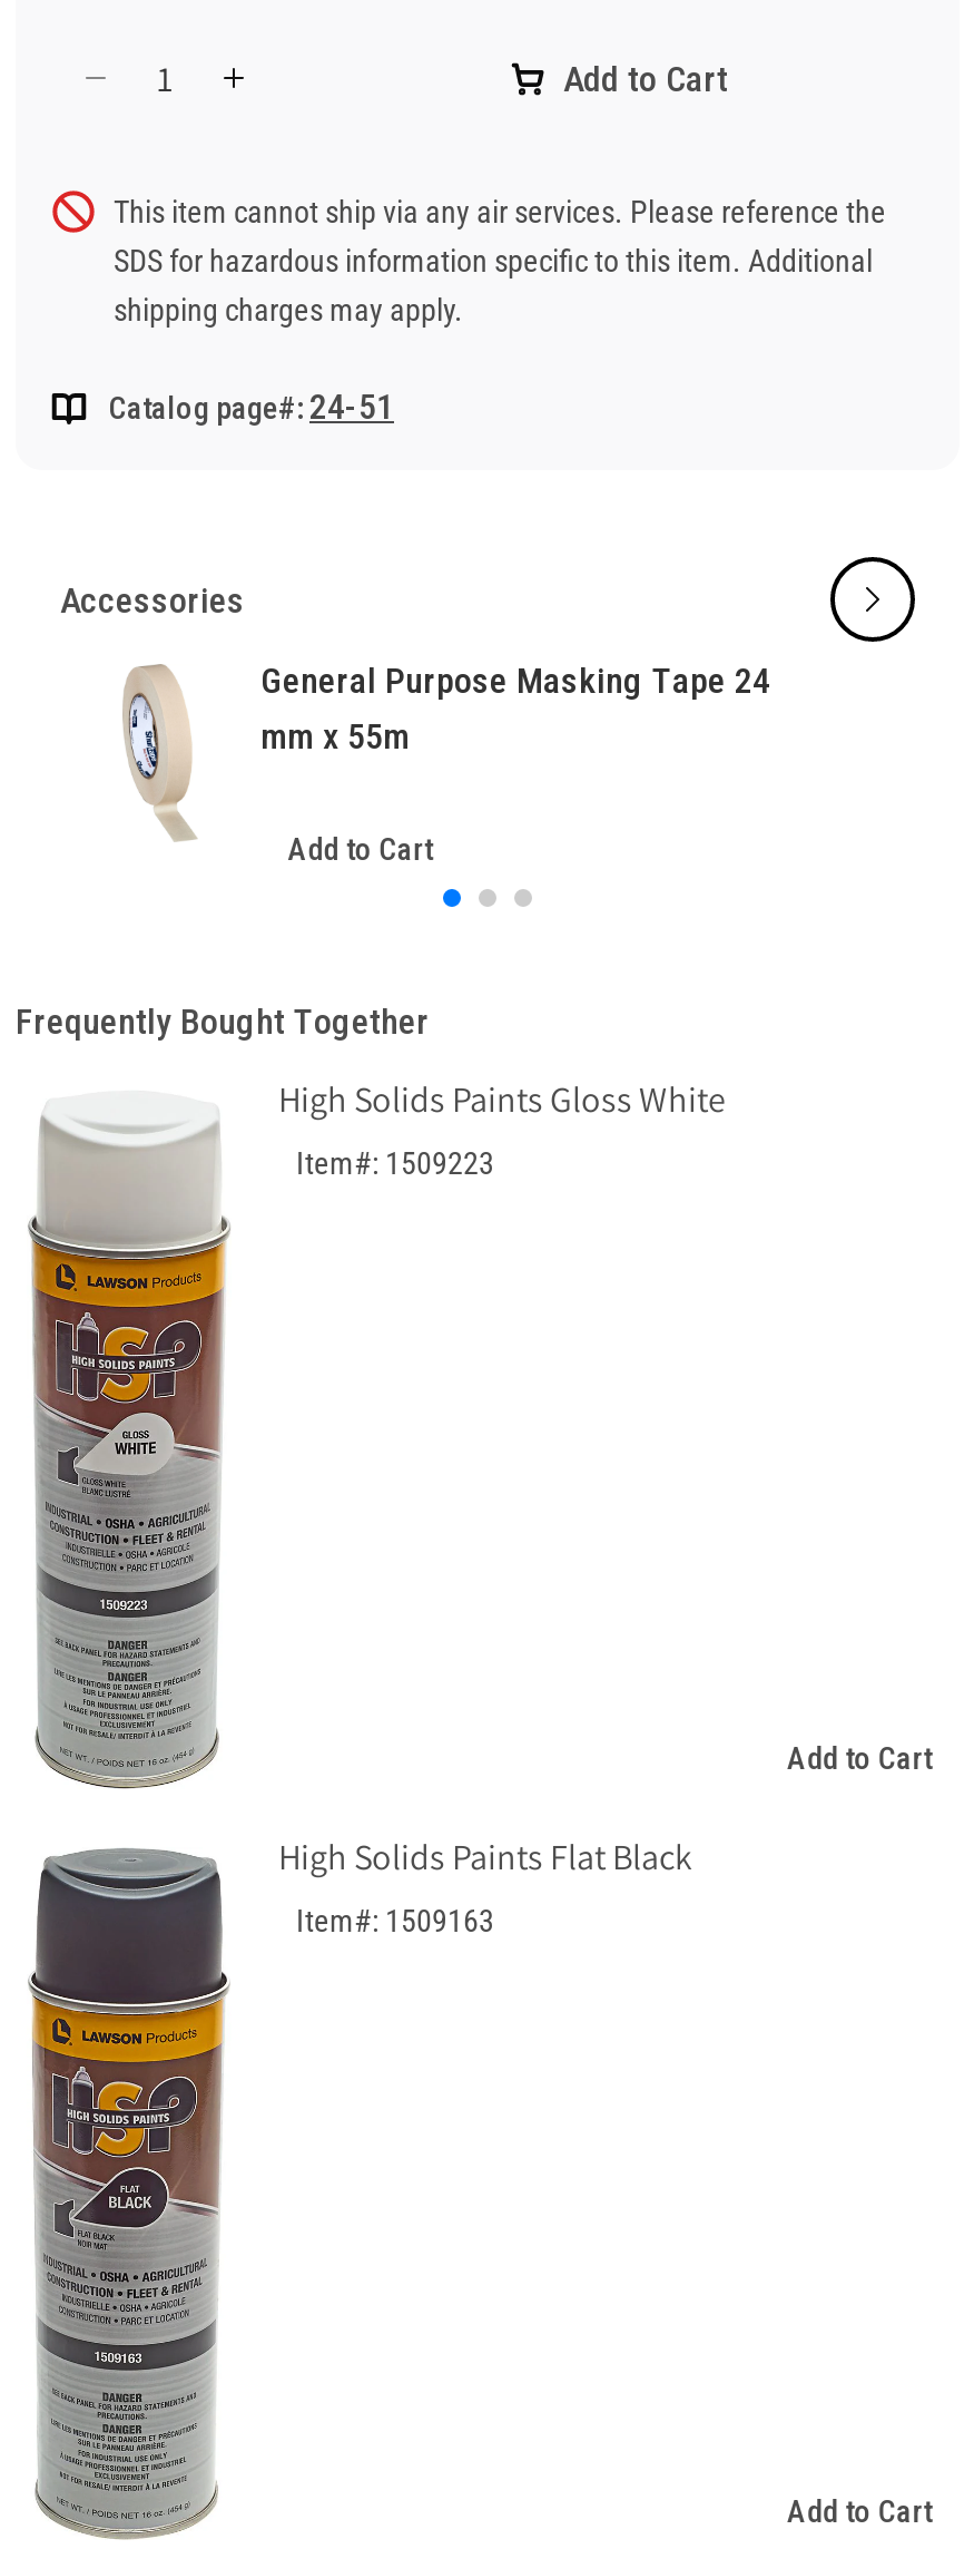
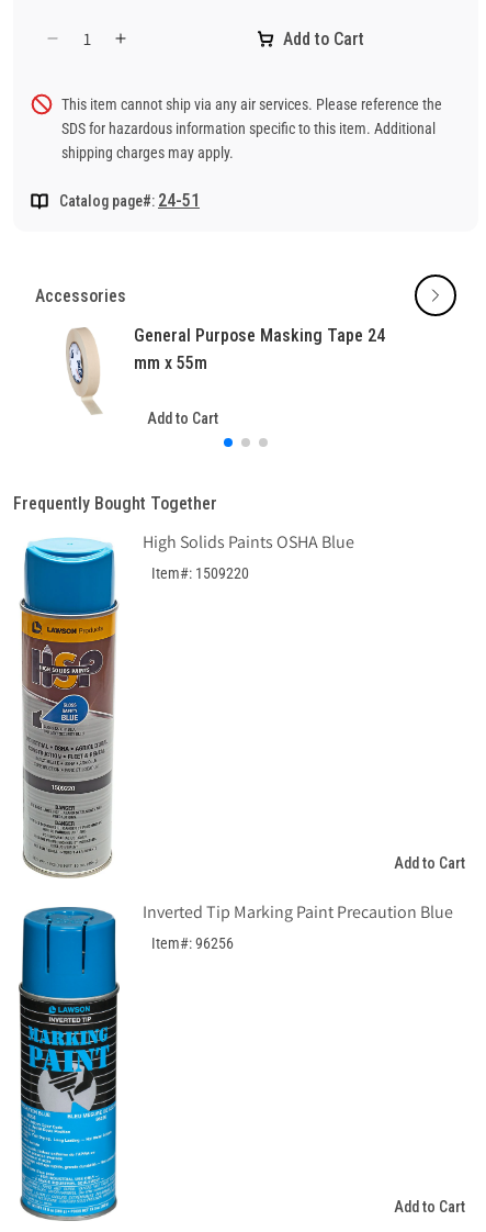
- [image]
- High Solids Paints Gloss White
+ [image]
+ High Solids Paints OSHA Blue

- Item#: 1509223
+ Item#: 1509220

- [image]
+ [image]

- [image]
- High Solids Paints Flat Black
+ [image]
+ Inverted Tip Marking Paint Precaution Blue

- Item#: 1509163
+ Item#: 96256
